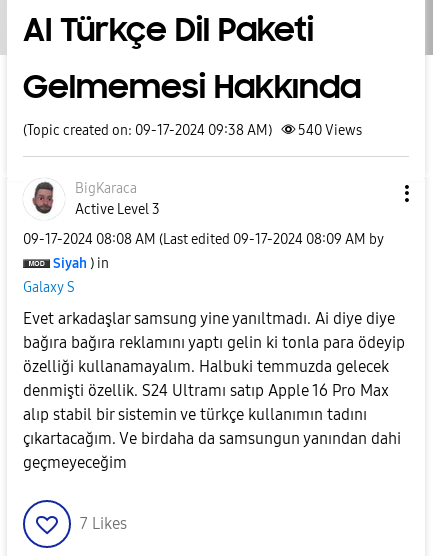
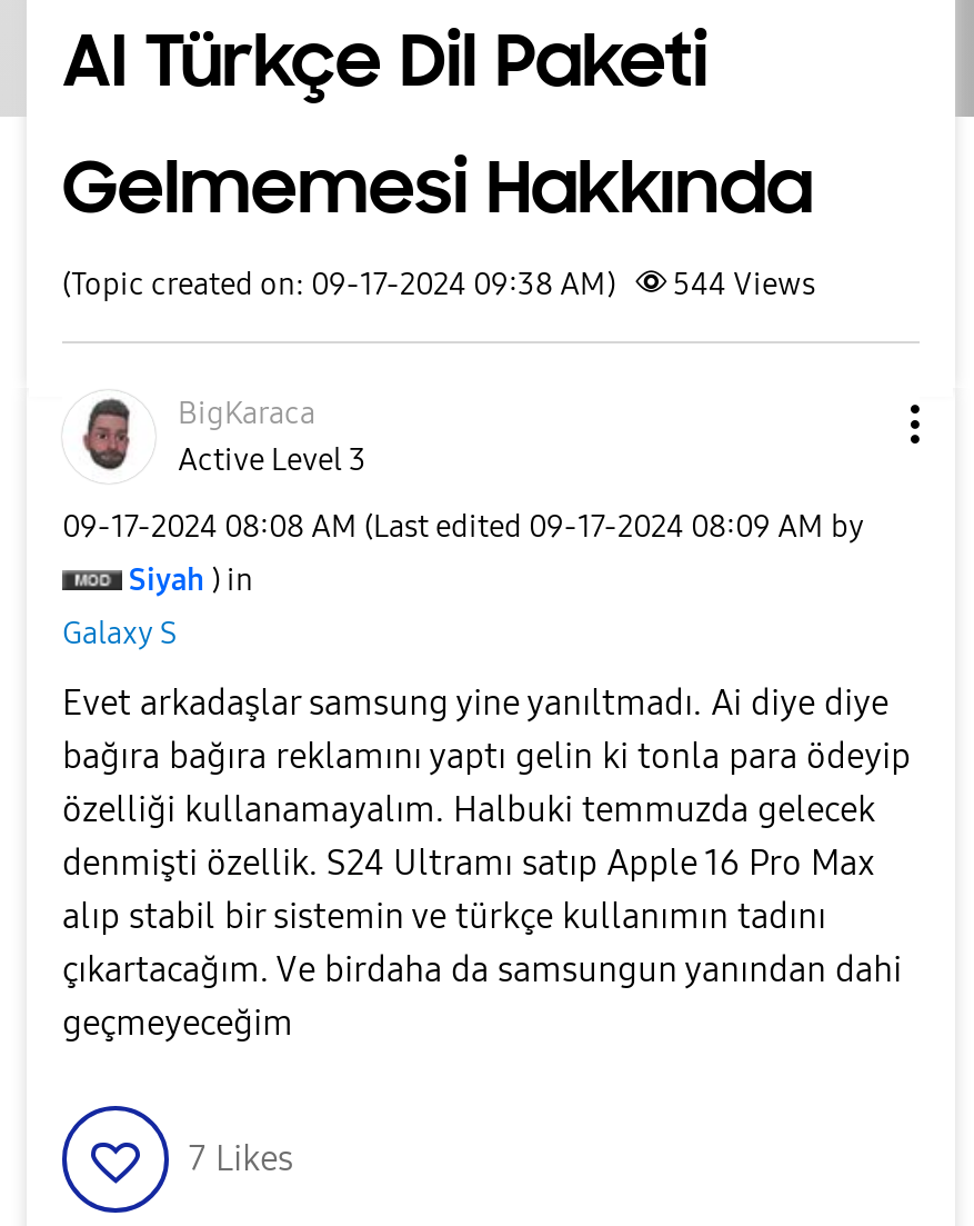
- (Topic created on: 09-17-2024 09:38 AM) 540 Views
+ (Topic created on: 09-17-2024 09:38 AM) 544 Views
